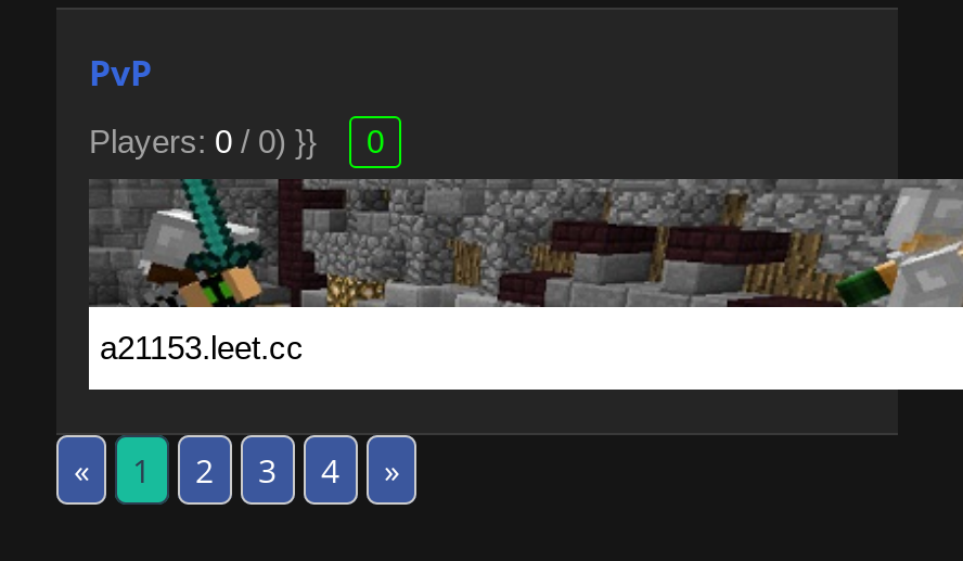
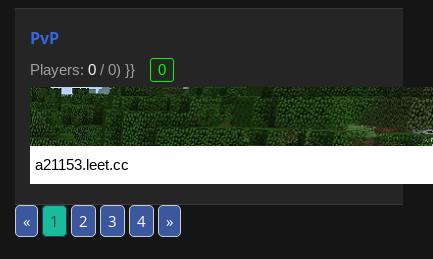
- [image]
+ [image]
